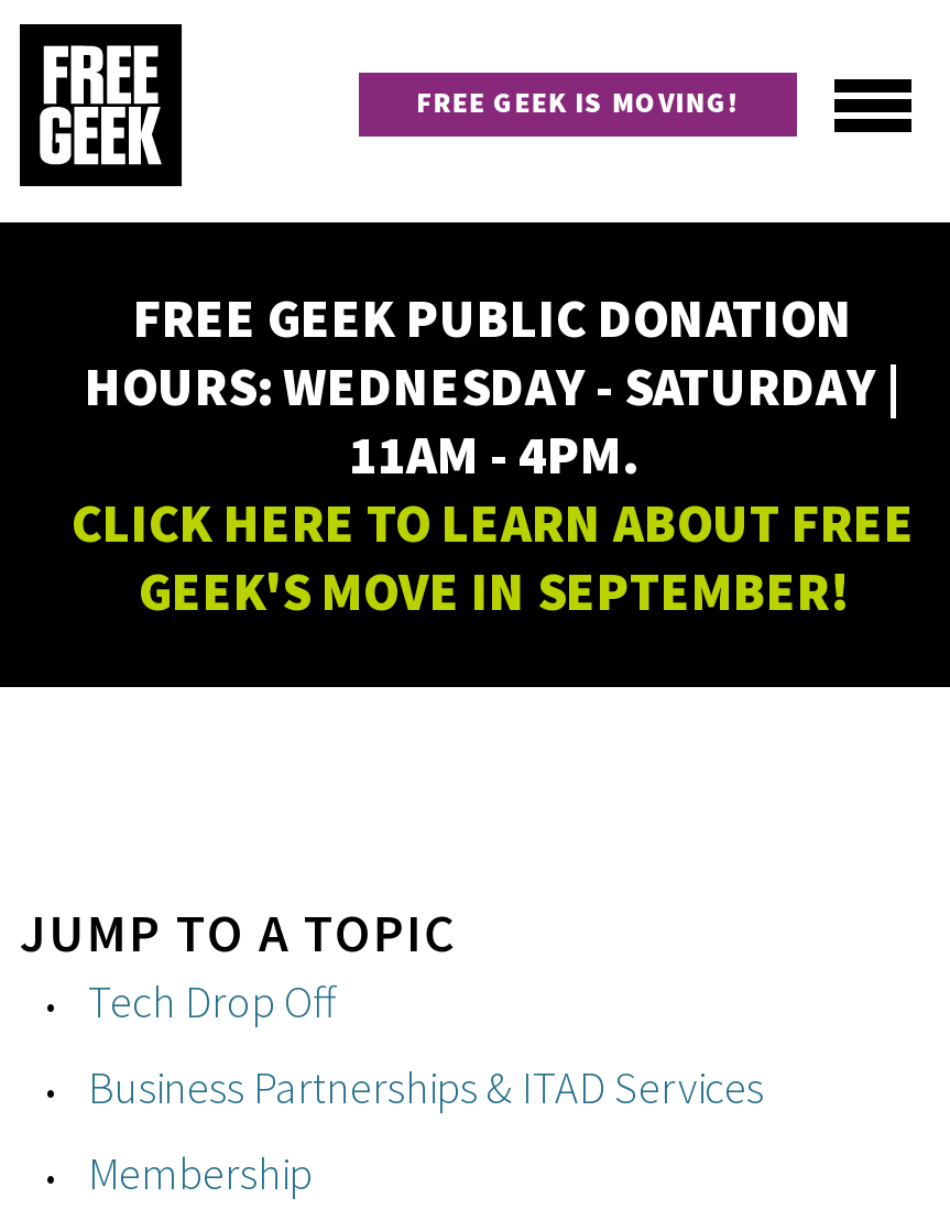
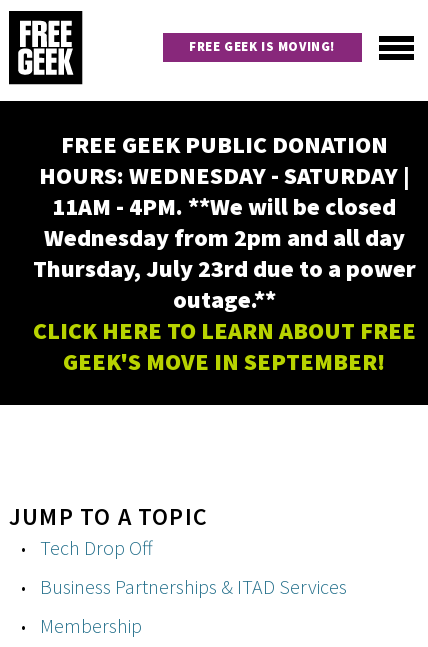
- 11AM - 4PM.
+ 11AM - 4PM. **We will be closed
+ Wednesday from 2pm and all day
+ Thursday, July 23rd due to a power
+ outage.**
